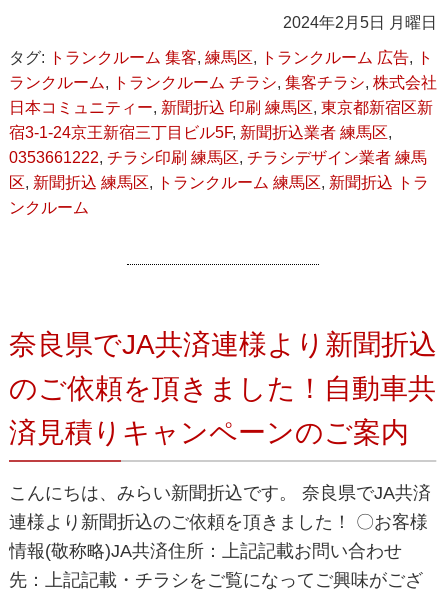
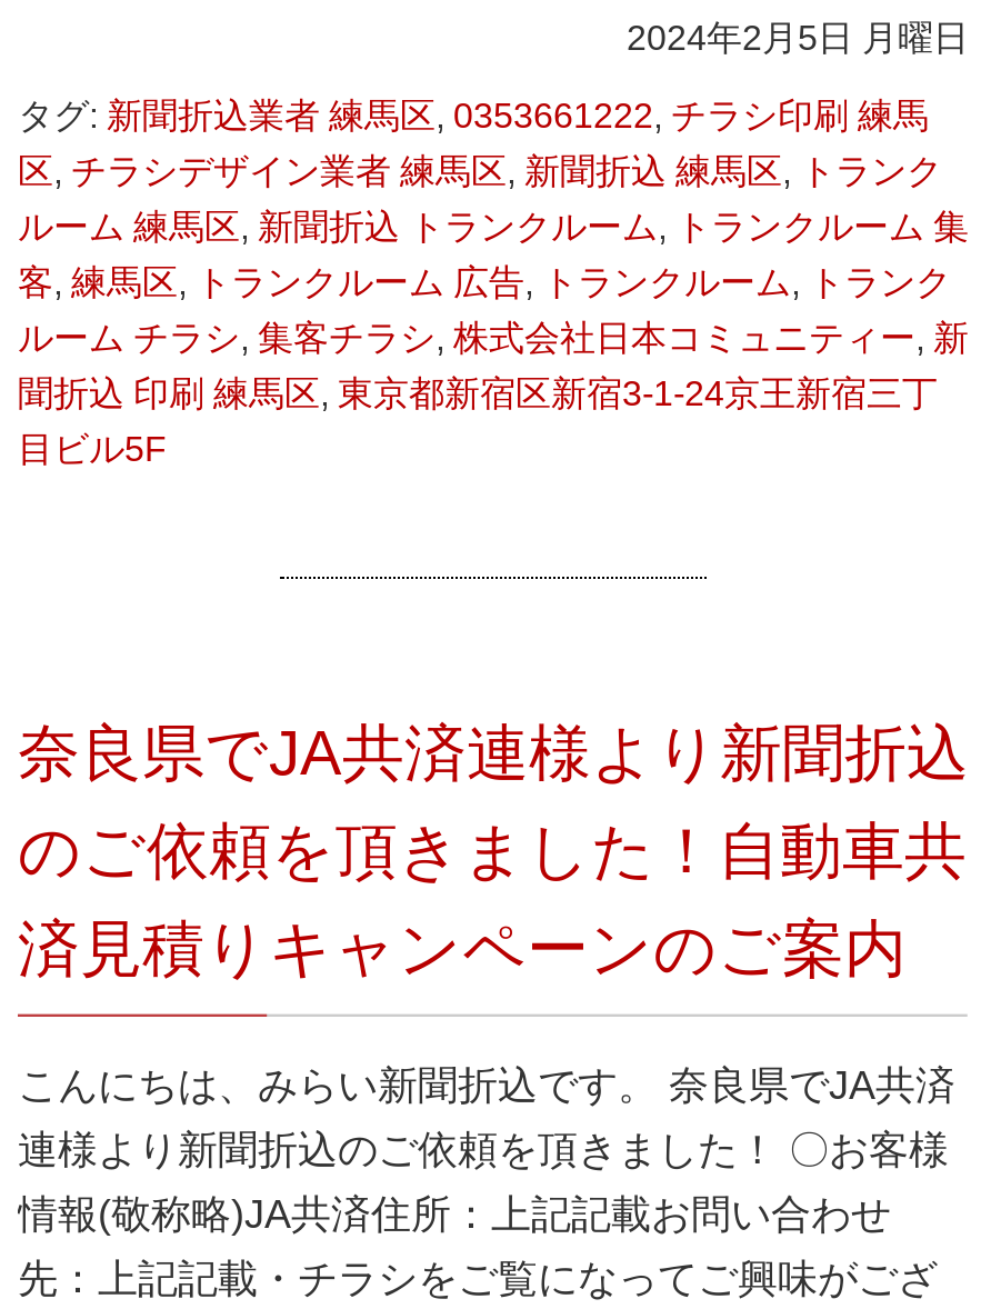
- タグ:トランクルーム 集客,練馬区,トランクルーム 広告,ト
+ タグ:新聞折込業者 練馬区, 0353661222,チラシ印刷 練馬

- ランクルーム,トランクルーム チラシ,集客チラシ,株式会社
+ 区,チラシデザイン業者 練馬区,新聞折込 練馬区,トランク

- 日本コミュニティー,新聞折込 印刷 練馬区,東京都新宿区新
+ ルーム 練馬区,新聞折込 トランクルーム,トランクルーム 集

- 宿3-1-24京王新宿三丁目ビル5F,新聞折込業者 練馬区,
+ 客,練馬区,トランクルーム 広告,トランクルーム,トランク

- 0353661222,チラシ印刷 練馬区,チラシデザイン業者 練馬
+ ルーム チラシ,集客チラシ,株式会社日本コミュニティー,新

- 区,新聞折込 練馬区,トランクルーム 練馬区,新聞折込 トラ
+ 聞折込 印刷 練馬区,東京都新宿区新宿3-1-24京王新宿三丁

- ンクルーム
+ 目ビル5F
